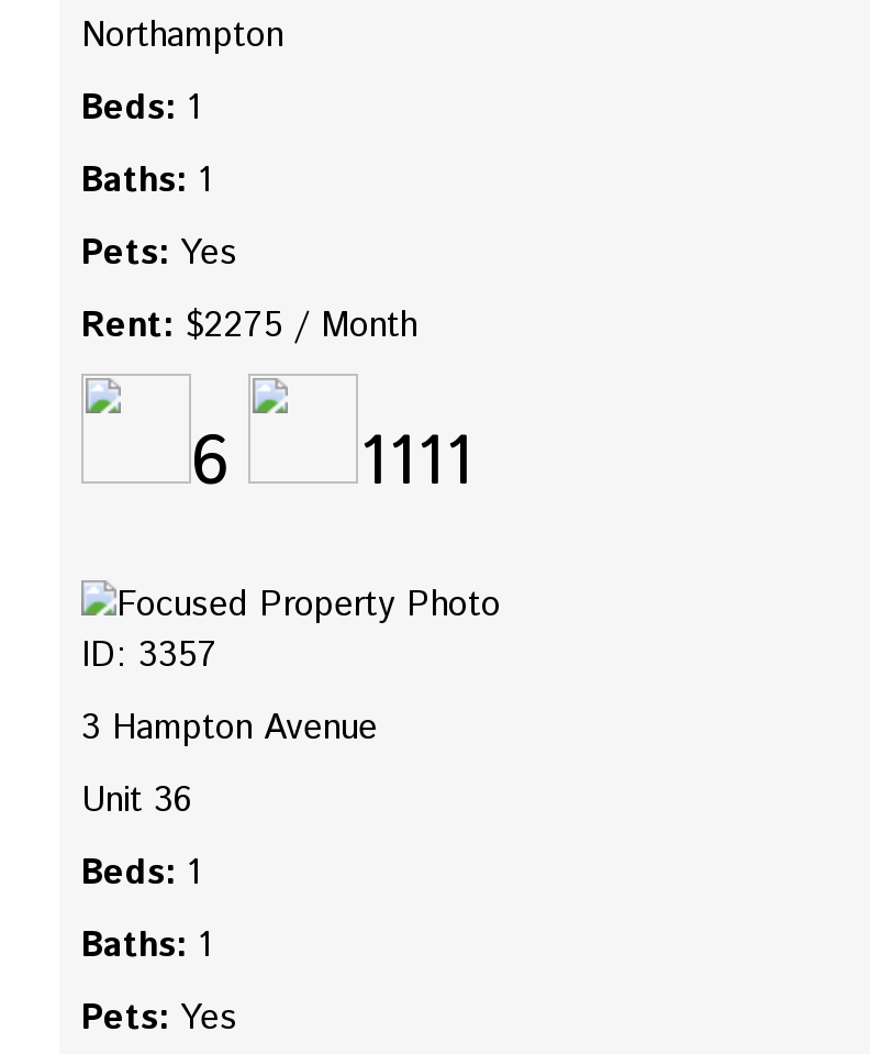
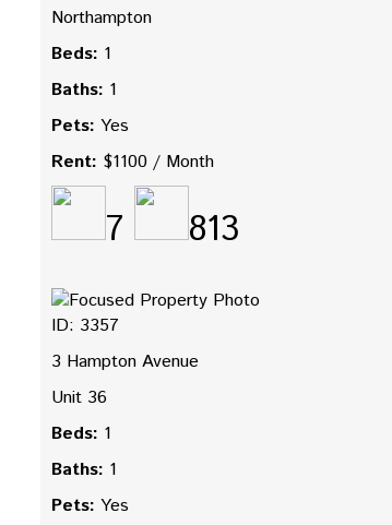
- Rent: $2275 / Month
+ Rent: $1100 / Month

- 6
+ 7

- 1111
+ 813
